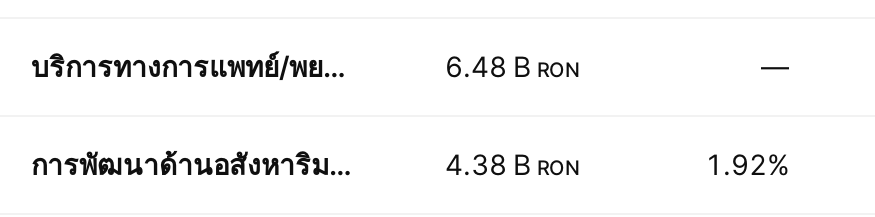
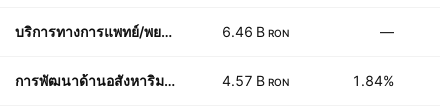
- 6.48 B RON
+ 6.46 B RON

- 4.38 B RON
+ 4.57 B RON

- 1.92%
+ 1.84%
